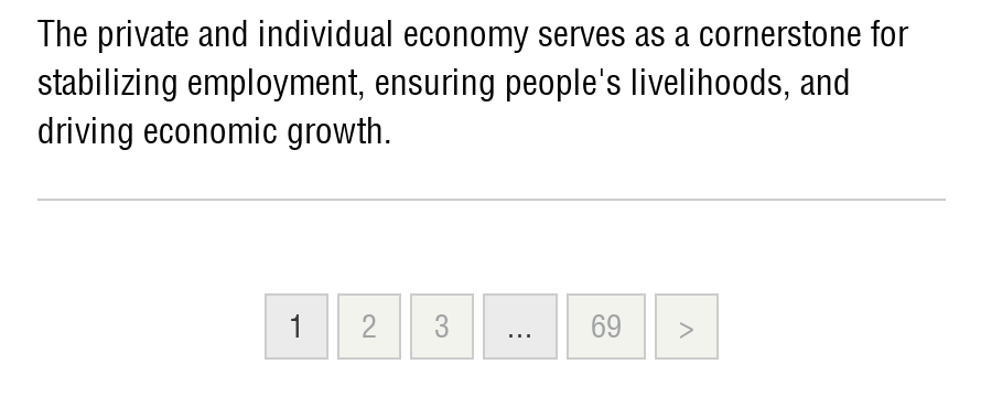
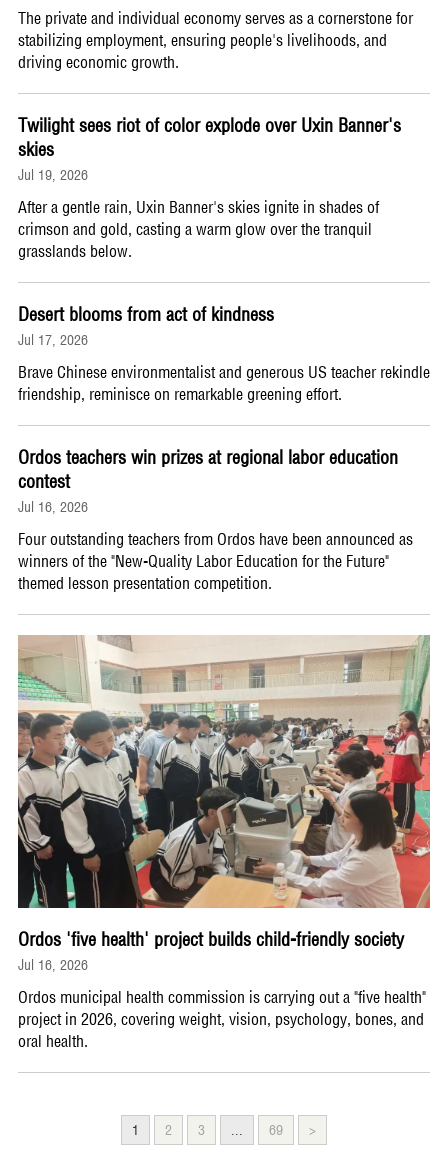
+ [image]
+ Ordos 'five health' project builds child-friendly society
+ Jul 16, 2026
+ Ordos municipal health commission is carrying out a "five health"
+ project in 2026, covering weight, vision, psychology, bones, and
+ oral health.

+ Twilight sees riot of color explode over Uxin Banner's
+ skies
+ Jul 19, 2026
+ After a gentle rain, Uxin Banner's skies ignite in shades of
+ crimson and gold, casting a warm glow over the tranquil
+ grasslands below.
+ Desert blooms from act of kindness
+ Jul 17, 2026
+ Brave Chinese environmentalist and generous US teacher rekindle
+ friendship, reminisce on remarkable greening effort.
+ Ordos teachers win prizes at regional labor education
+ contest
+ Jul 16, 2026
+ Four outstanding teachers from Ordos have been announced as
+ winners of the "New-Quality Labor Education for the Future"
+ themed lesson presentation competition.
